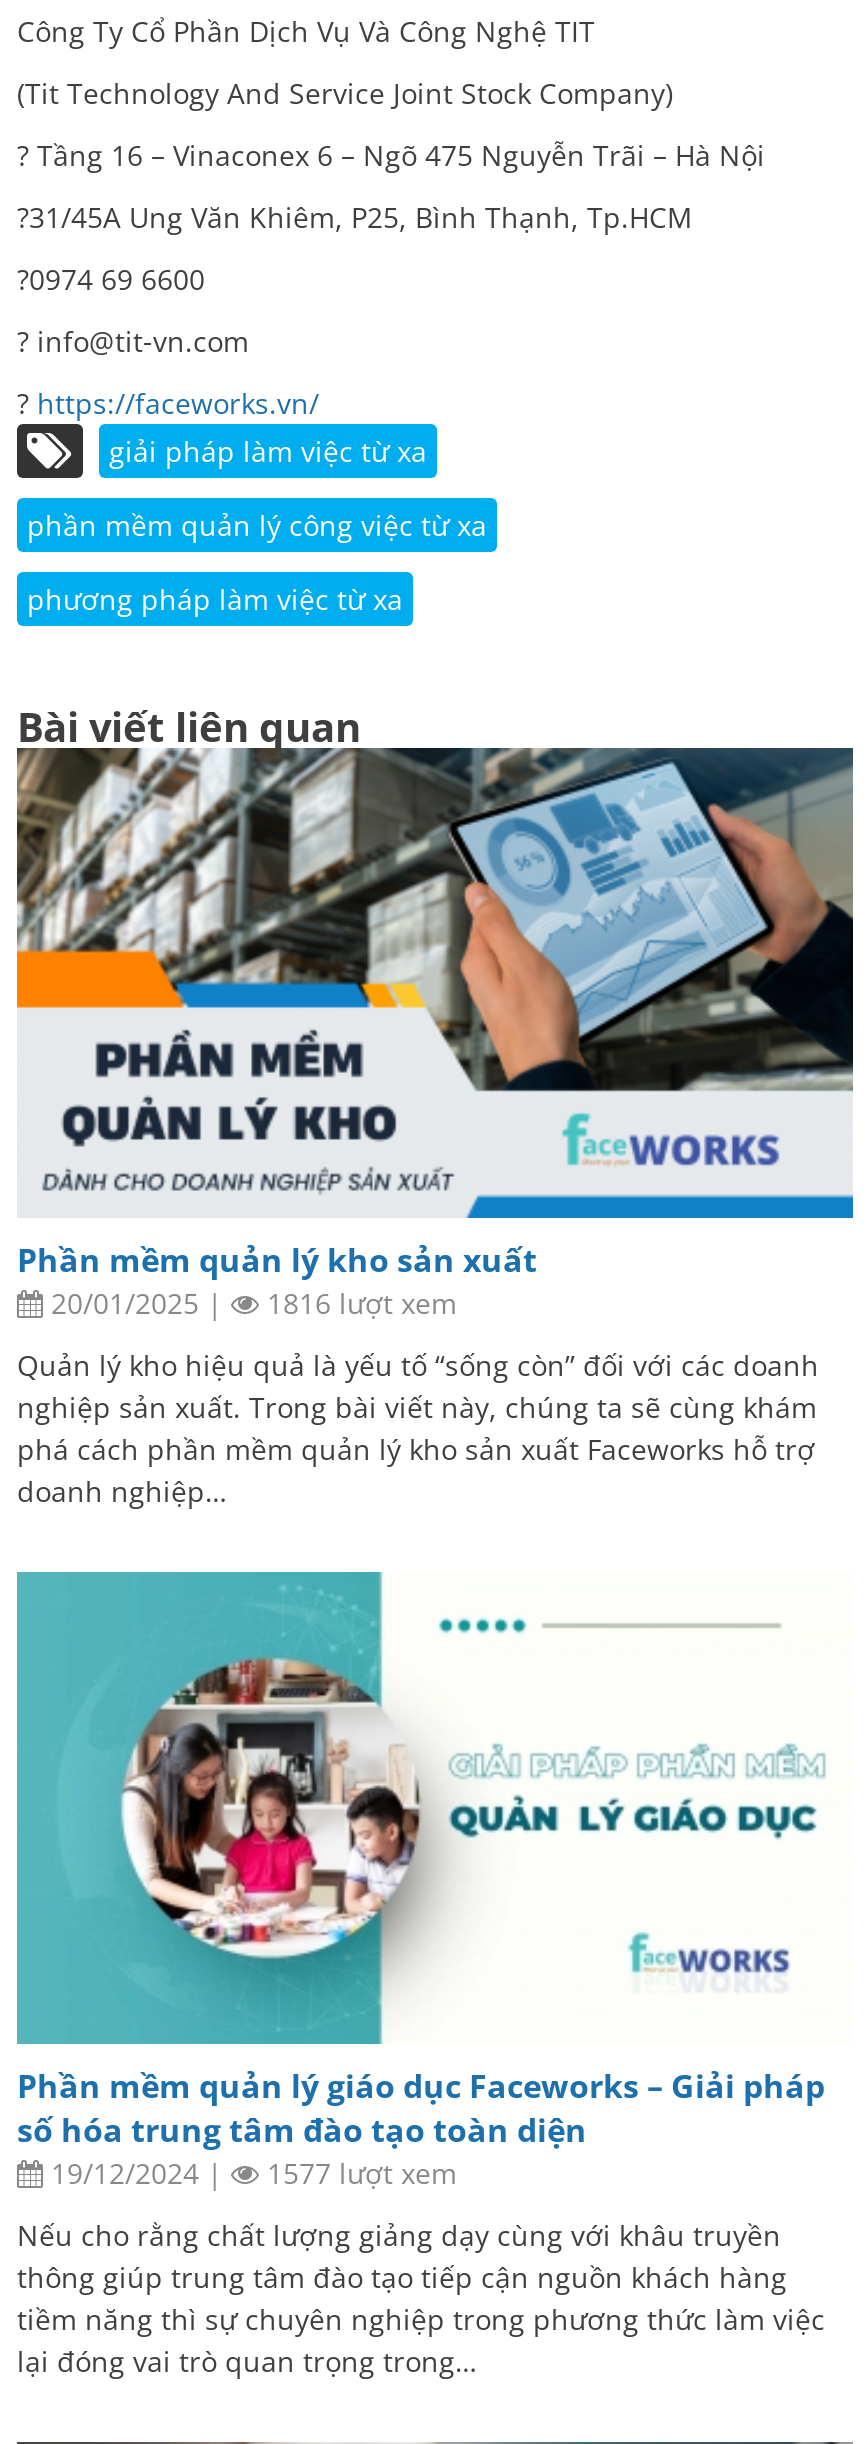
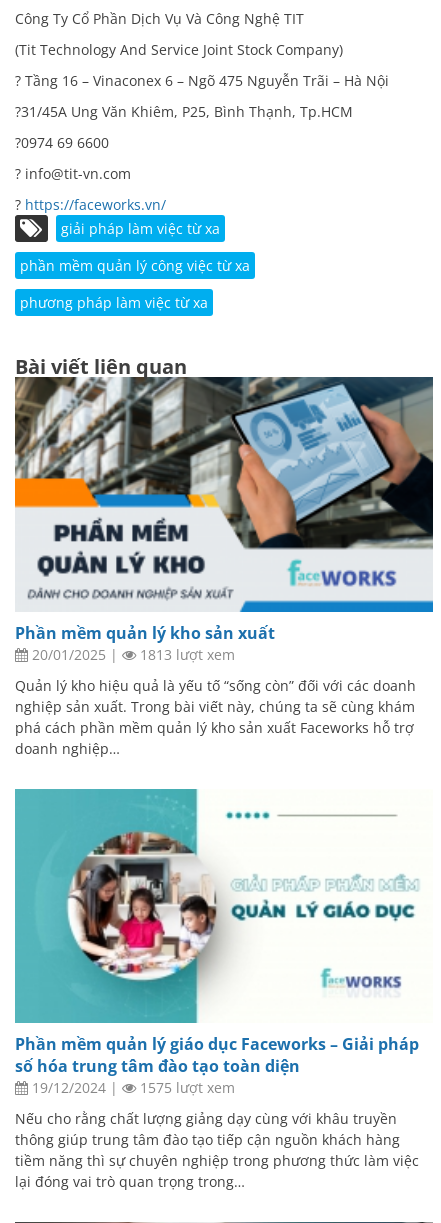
- 1816 lượt xem
+ 1813 lượt xem

- 1577 lượt xem
+ 1575 lượt xem
